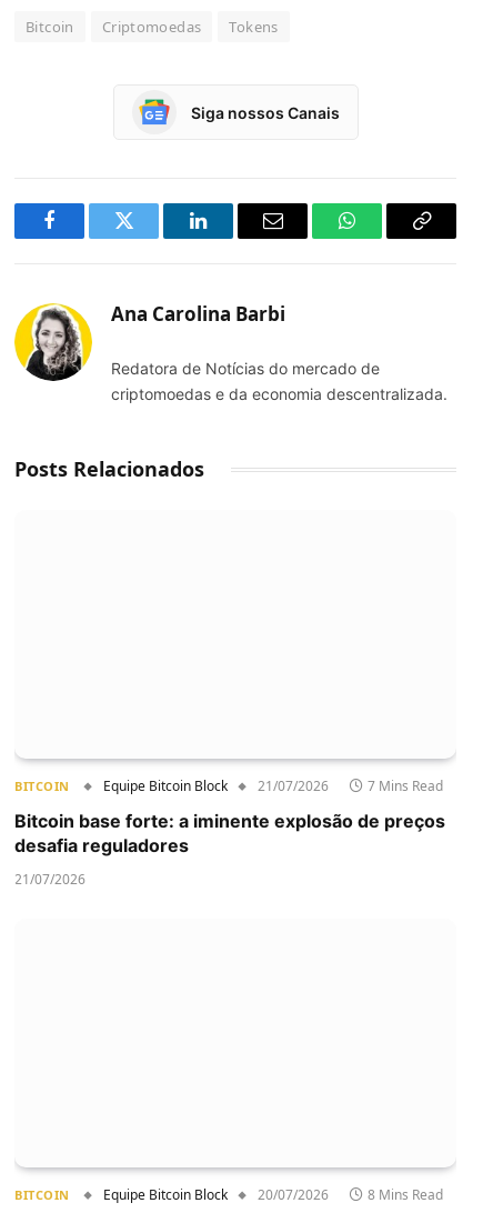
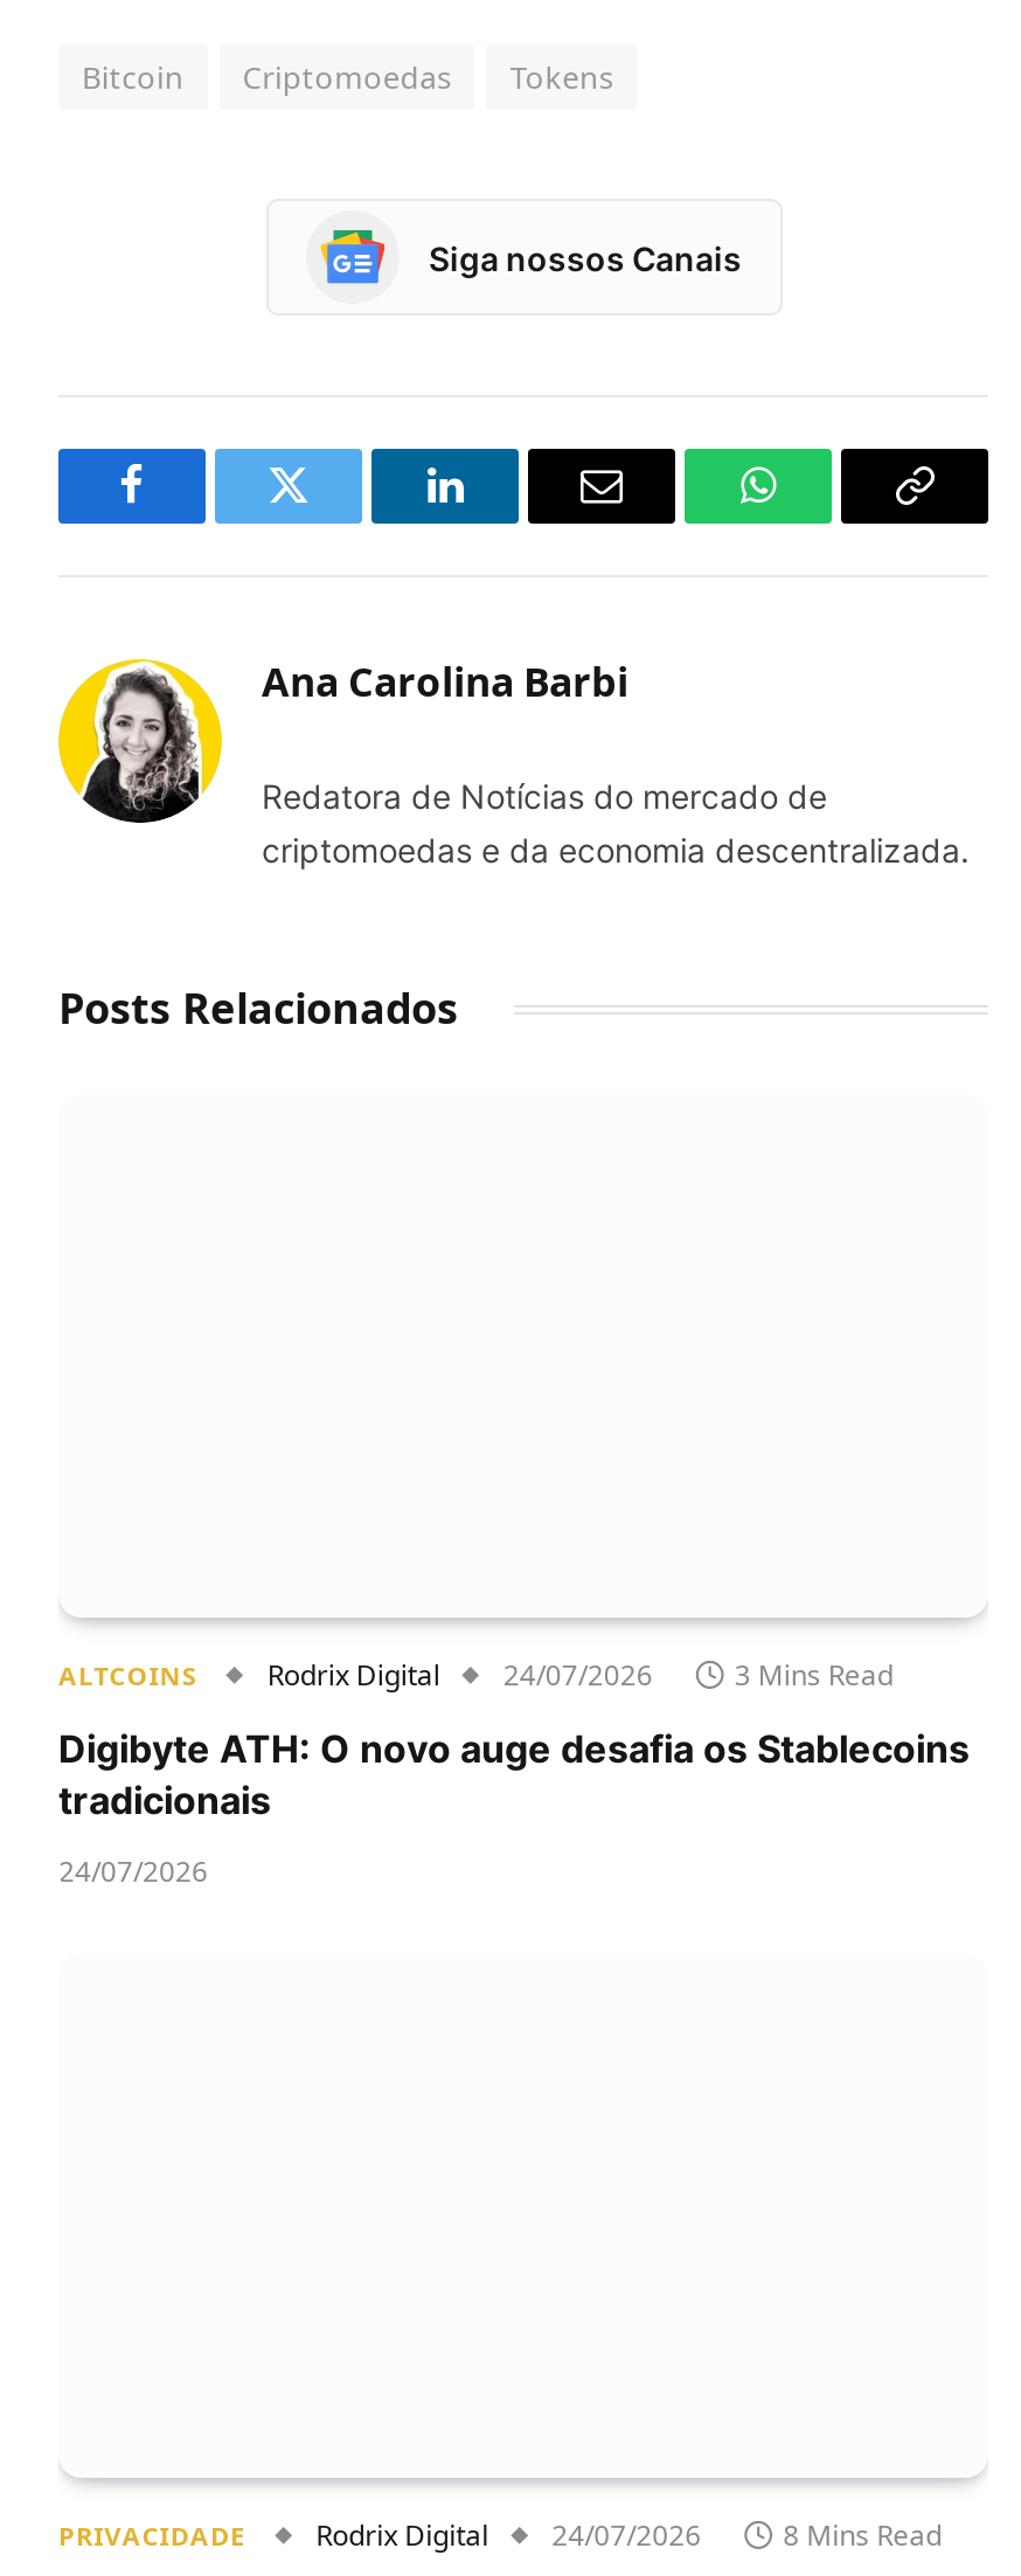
- BITCOIN
- Equipe Bitcoin Block
- 21/07/2026
- 7 Mins Read
+ ALTCOINS
+ Rodrix Digital
+ 24/07/2026
+ 3 Mins Read

- Bitcoin base forte: a iminente explosão de preços
- desafia reguladores
+ Digibyte ATH: O novo auge desafia os Stablecoins
+ tradicionais

- 21/07/2026
+ 24/07/2026

- BITCOIN
- Equipe Bitcoin Block
- 20/07/2026
+ PRIVACIDADE
+ Rodrix Digital
+ 24/07/2026
